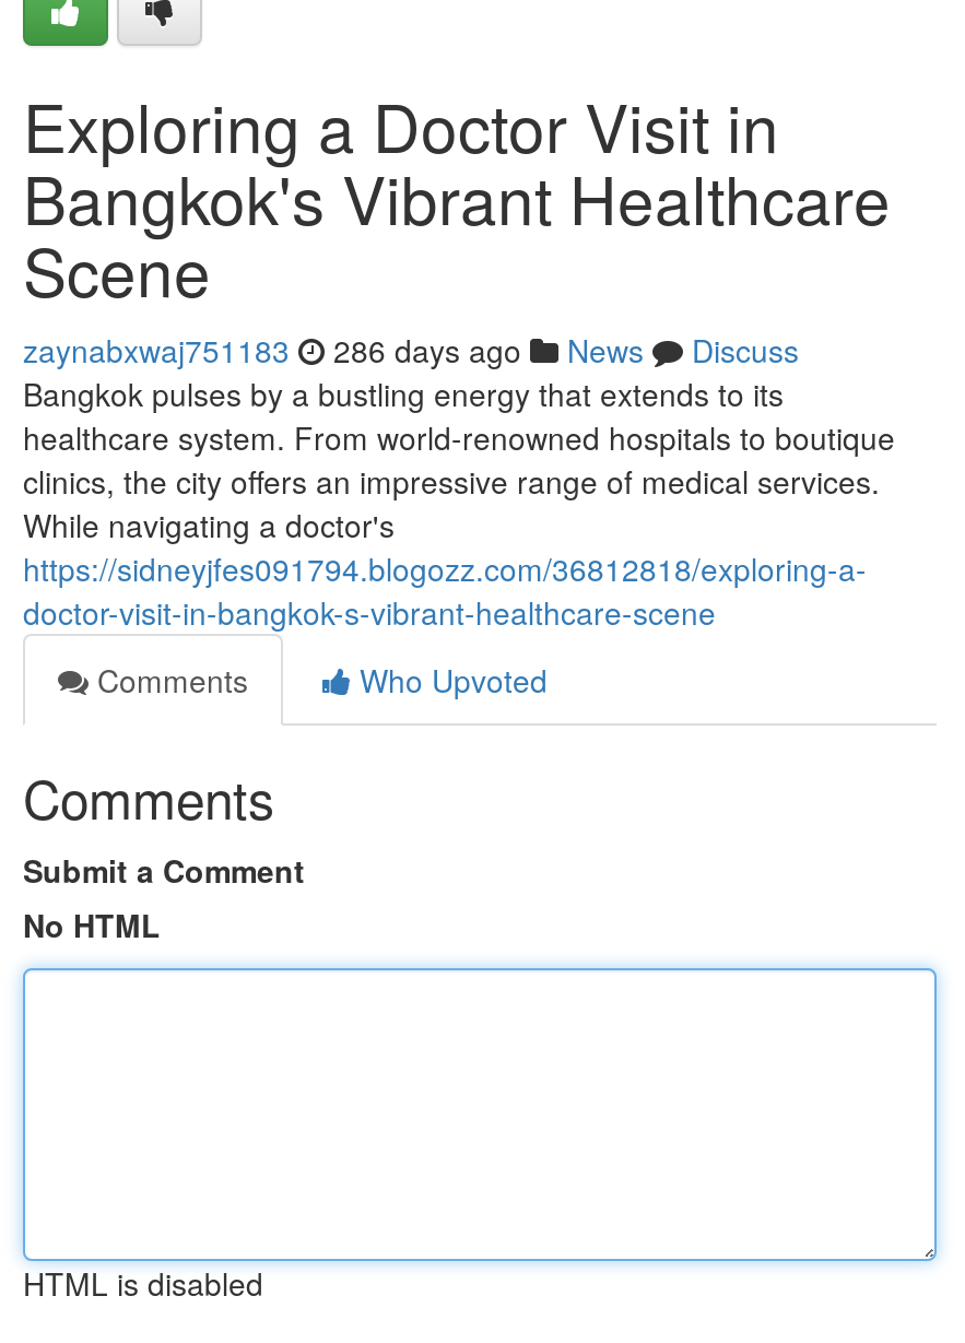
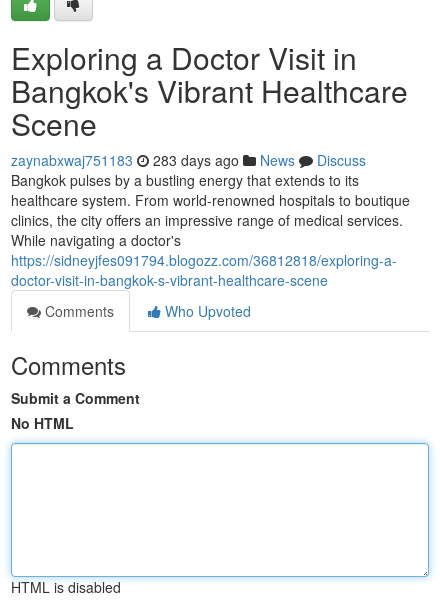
- zaynabxwaj751183 286 days ago News Discuss
+ zaynabxwaj751183 283 days ago News Discuss
